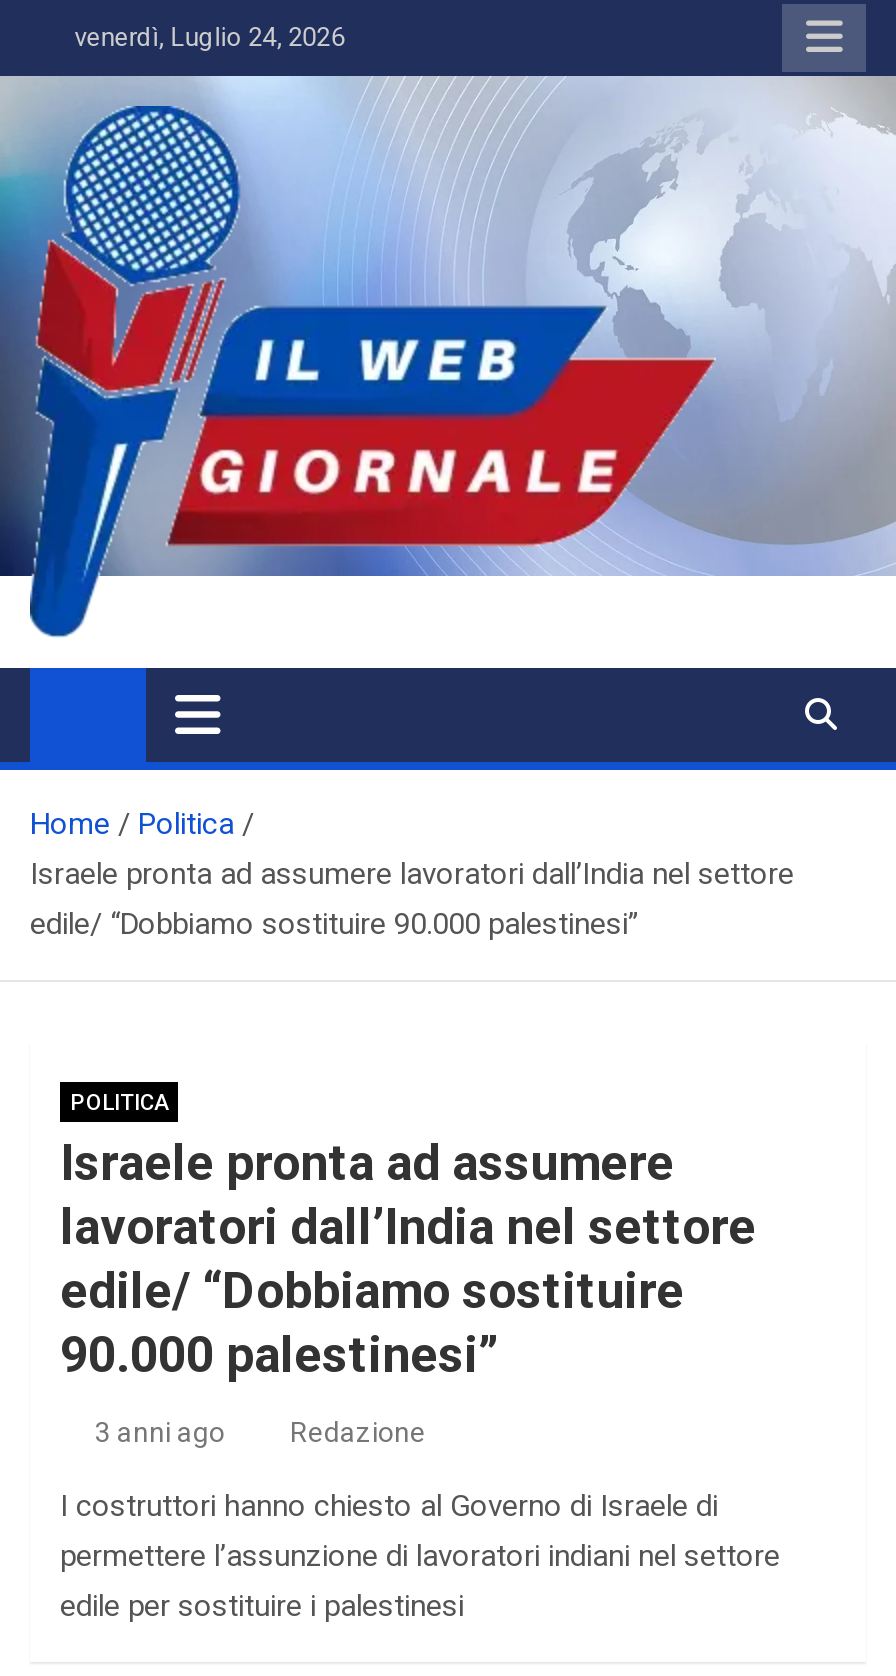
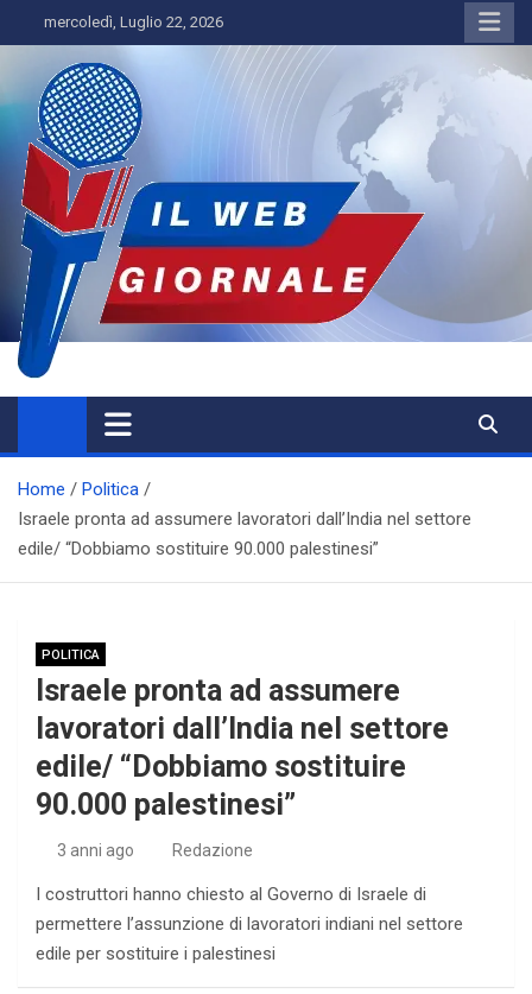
- venerdì, Luglio 24, 2026
+ mercoledì, Luglio 22, 2026
